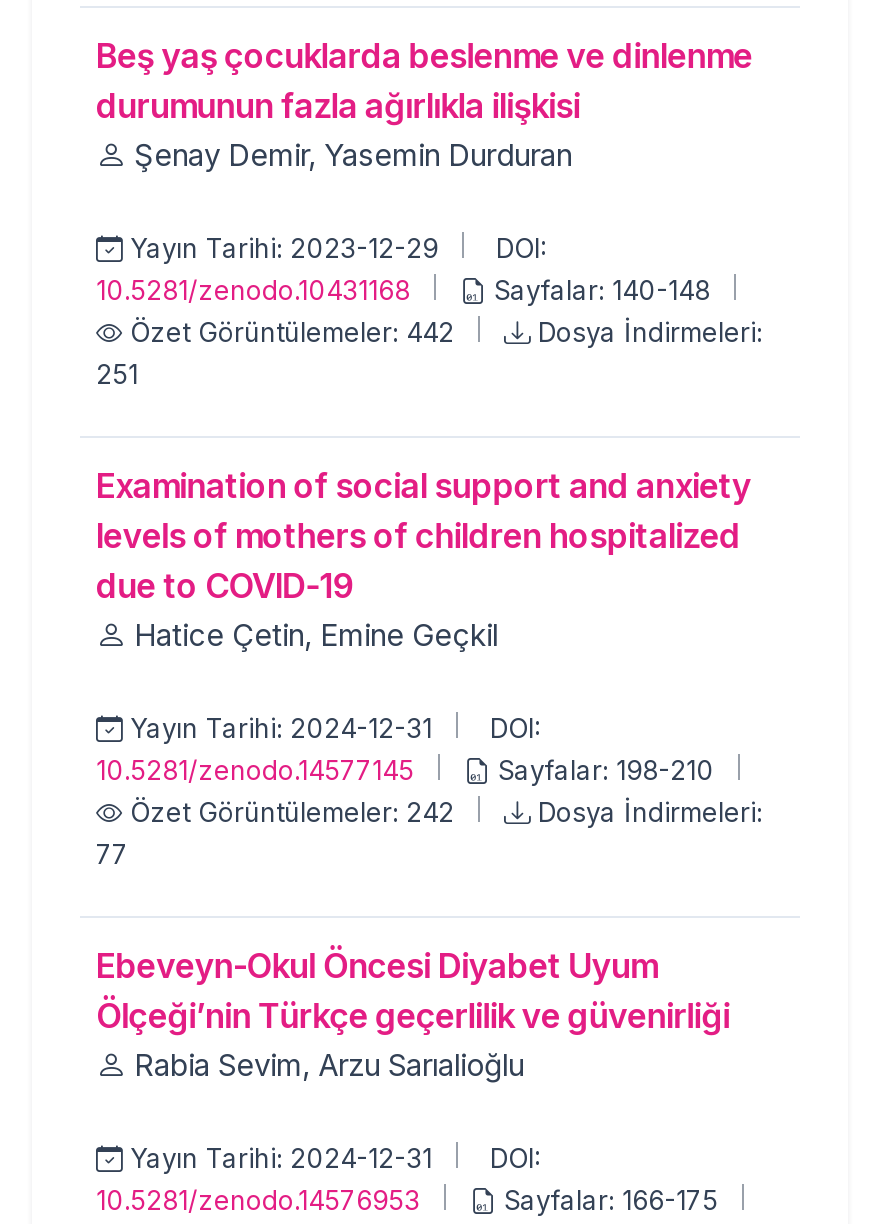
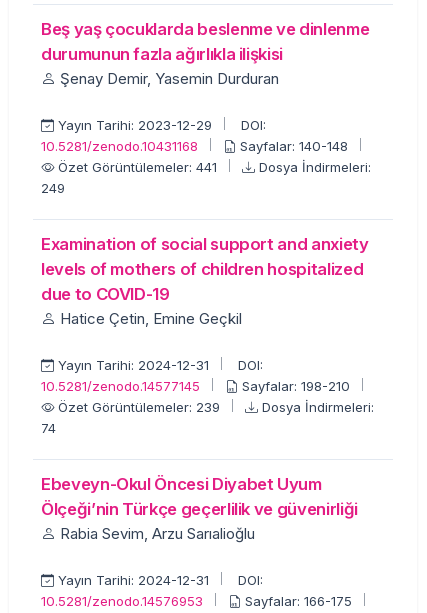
- Özet Görüntülemeler: 442
+ Özet Görüntülemeler: 441

- 251
+ 249

- Özet Görüntülemeler: 242
+ Özet Görüntülemeler: 239

- 77
+ 74
